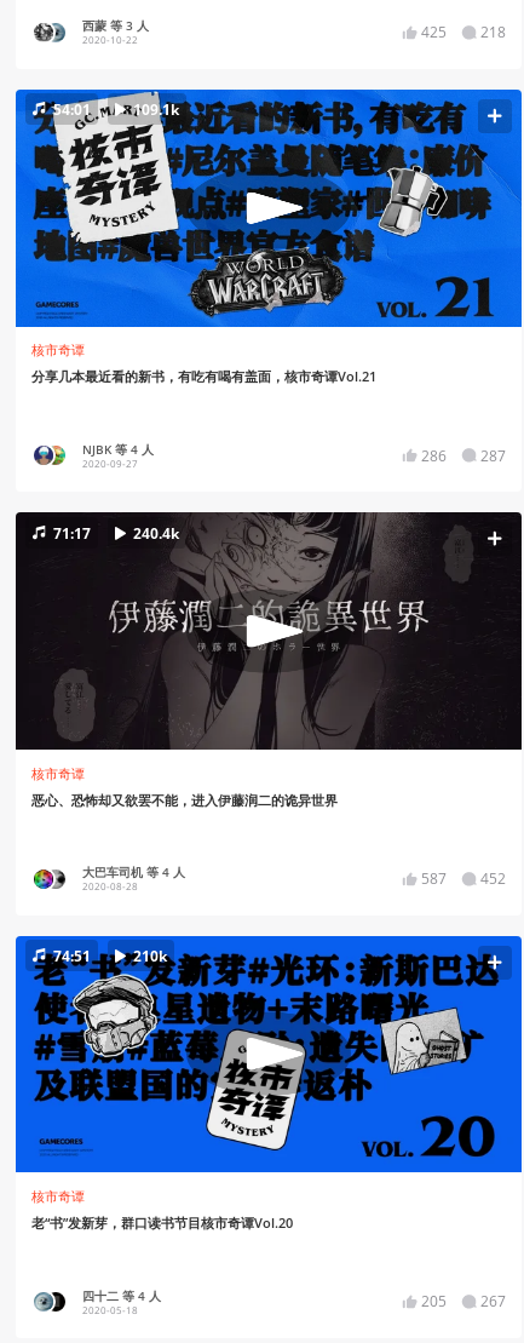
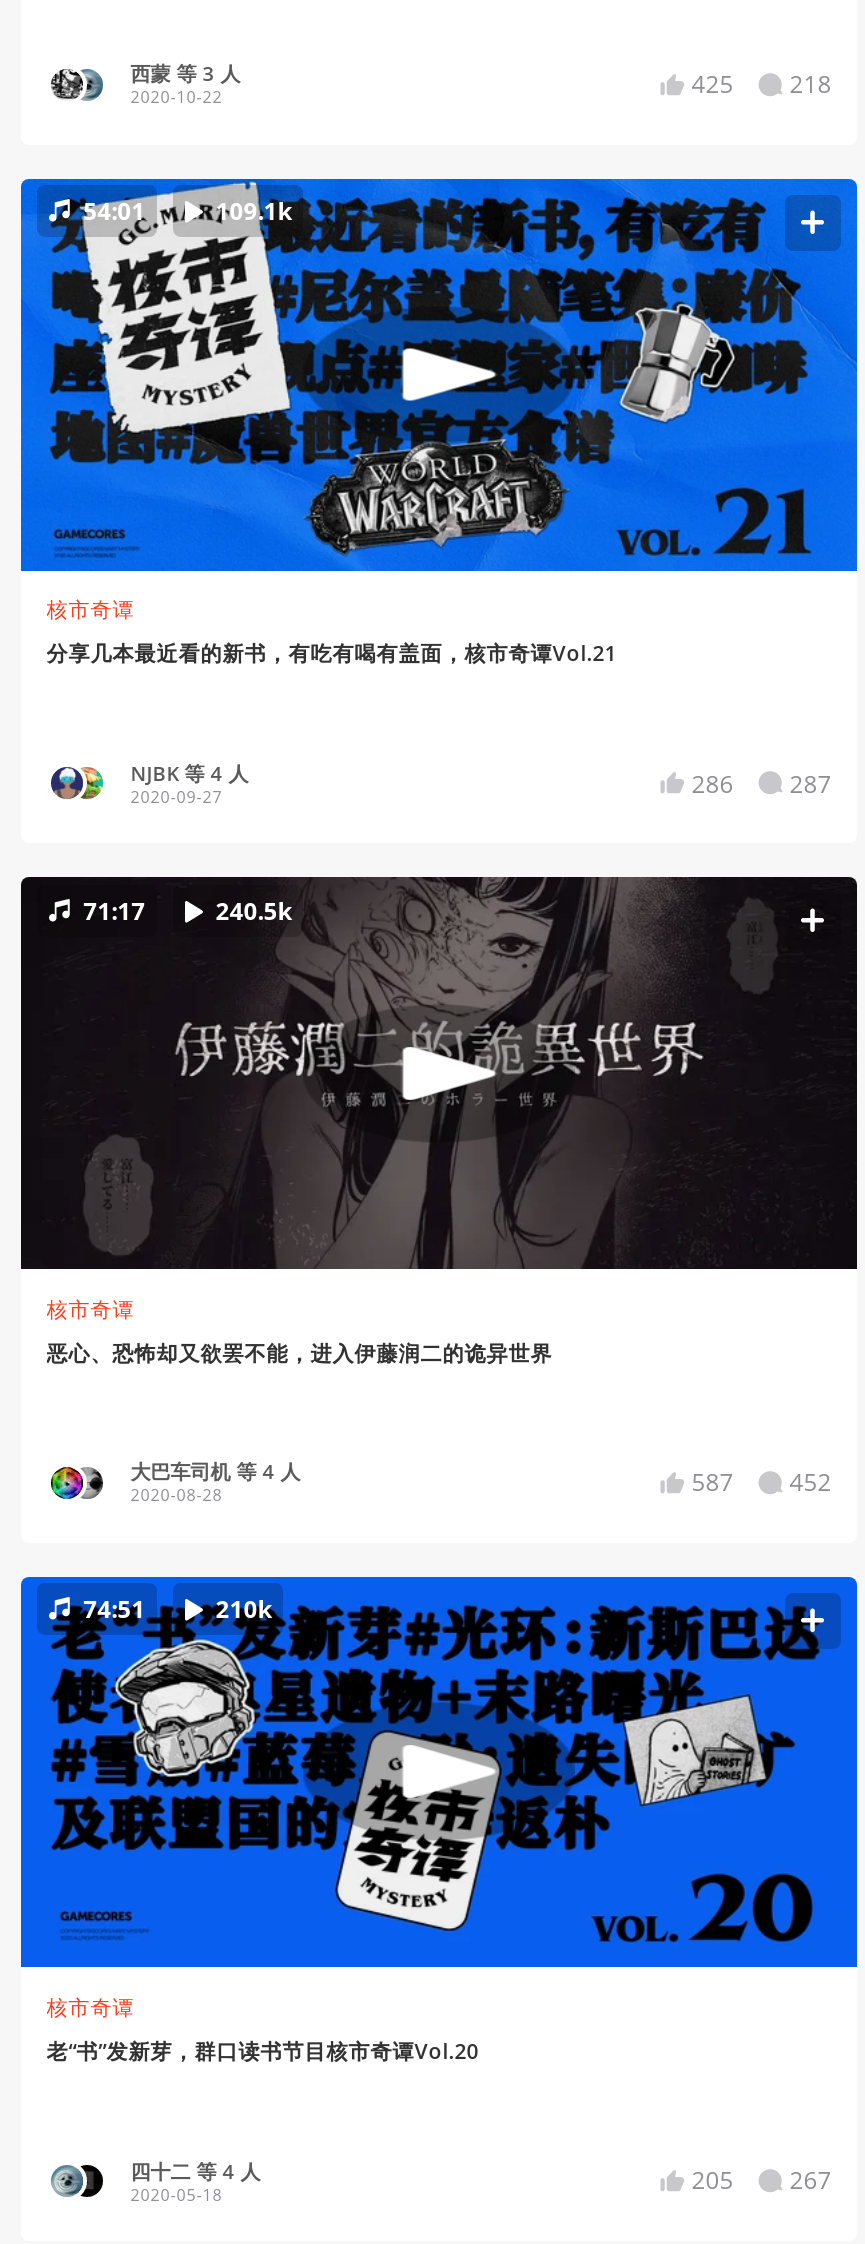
- 240.4k
+ 240.5k
